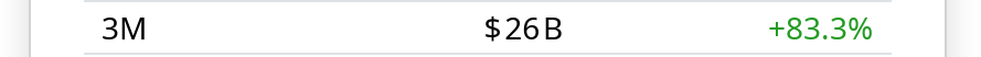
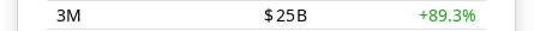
- $ 26 B
+ $ 25 B

- +83.3%
+ +89.3%
